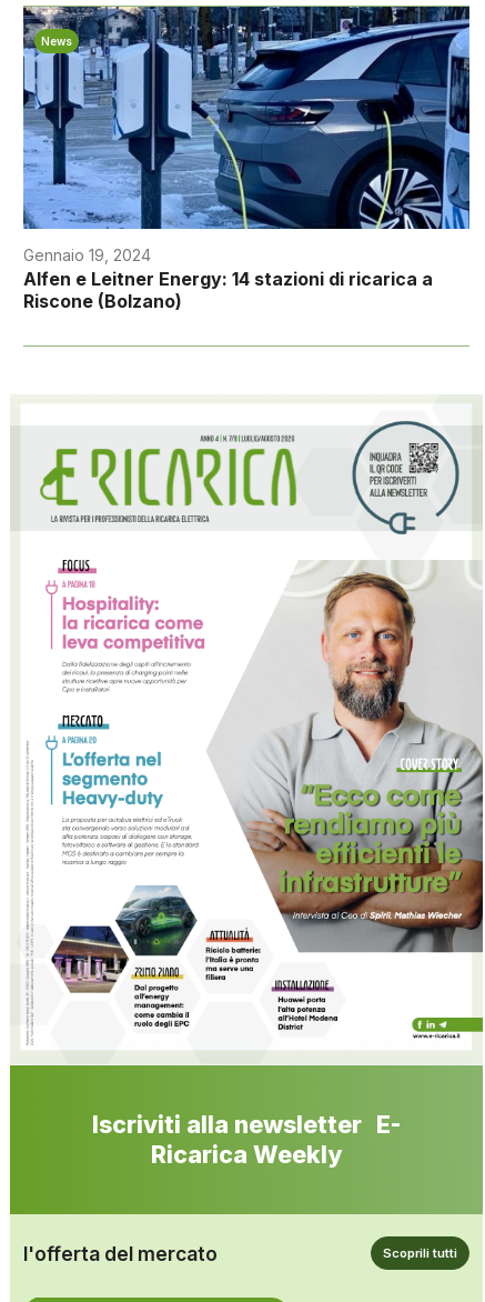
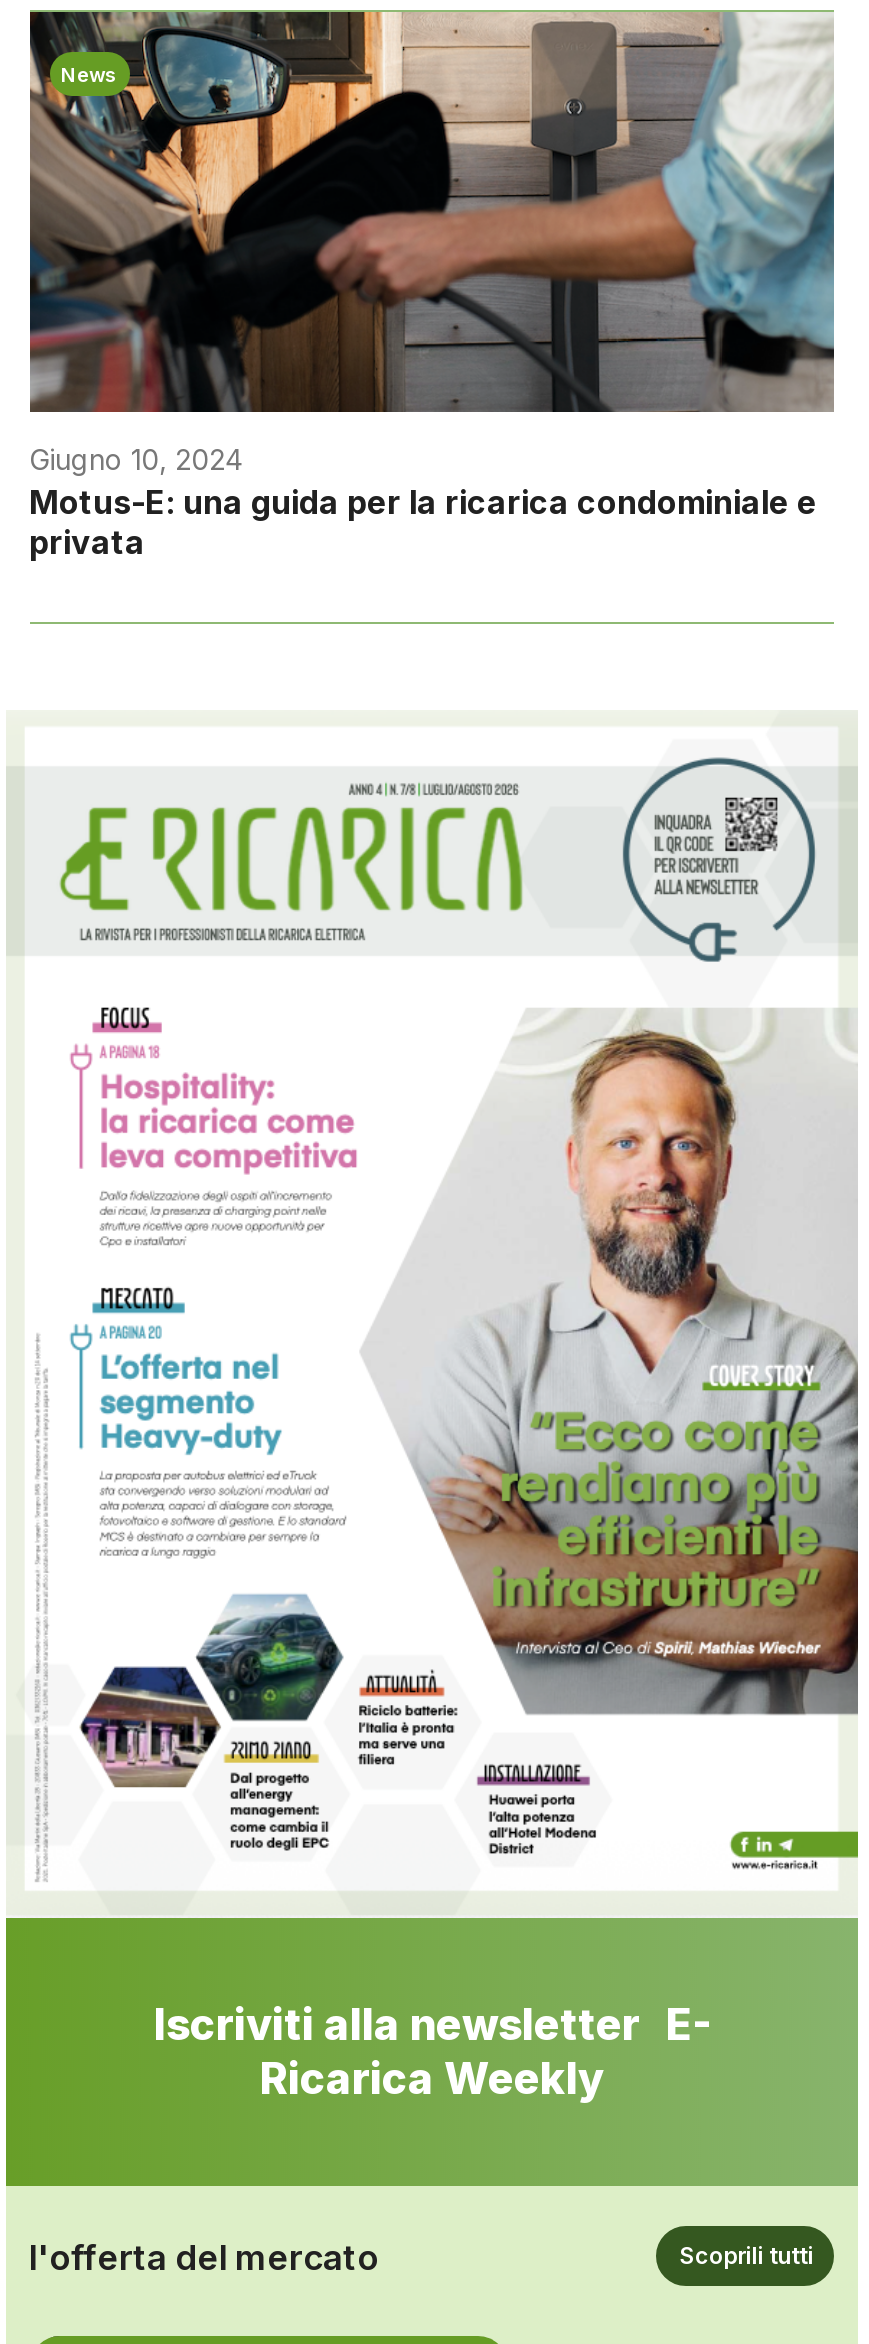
- [image]
- Gennaio 19, 2024
- Alfen e Leitner Energy: 14 stazioni di ricarica a
- Riscone (Bolzano)
+ [image]
+ Giugno 10, 2024
+ Motus-E: una guida per la ricarica condominiale e
+ privata
